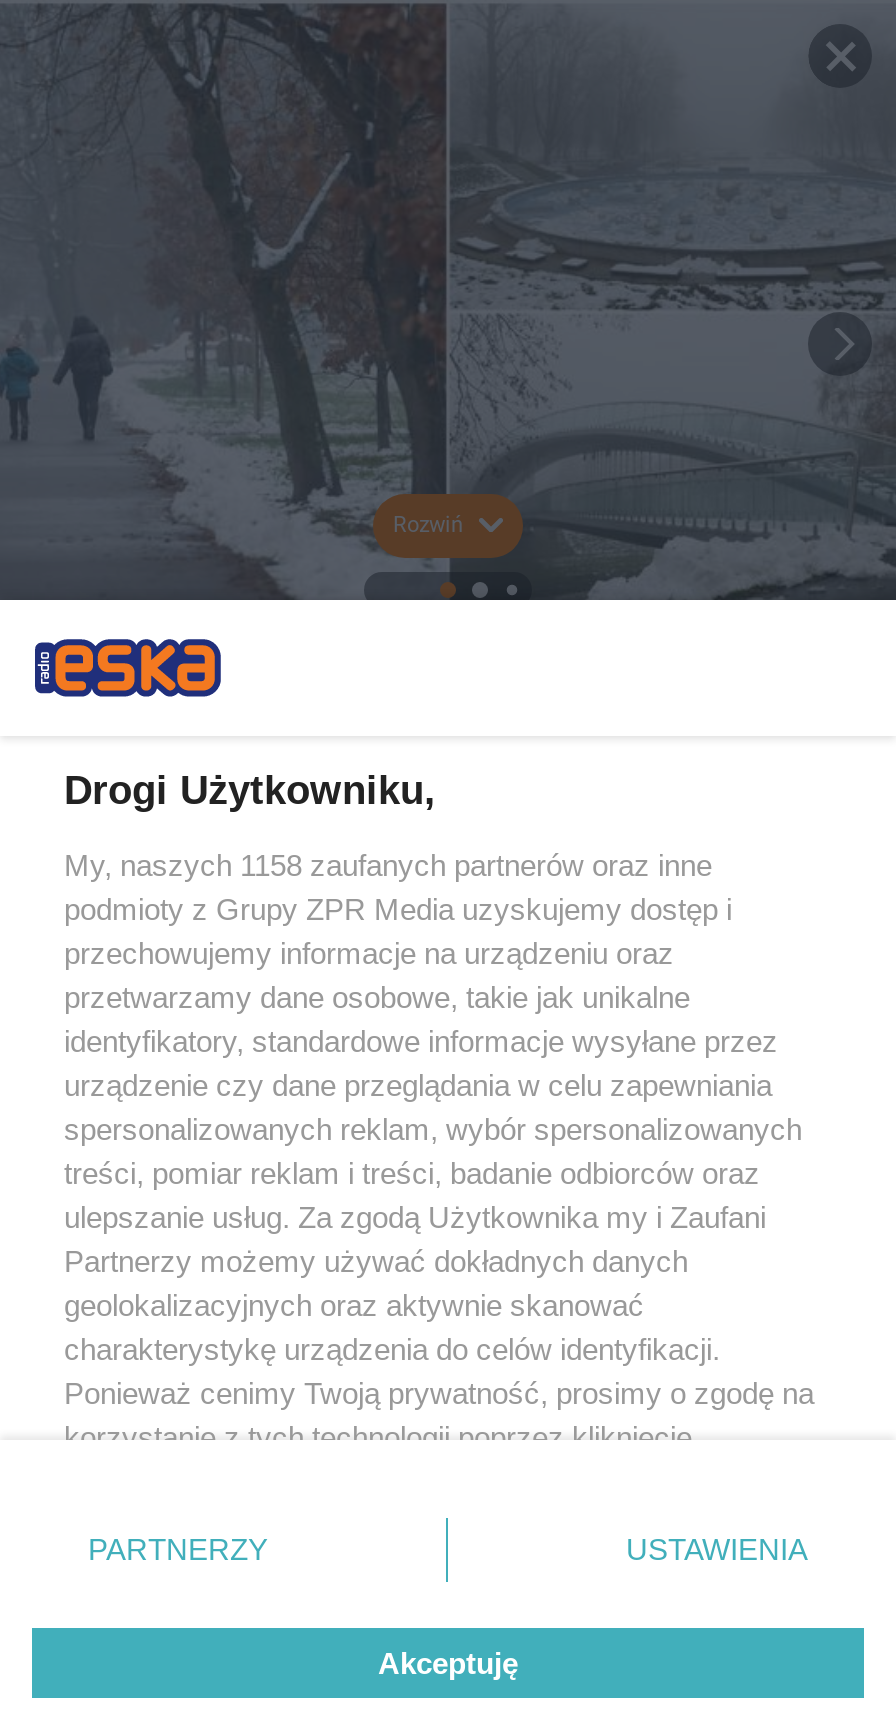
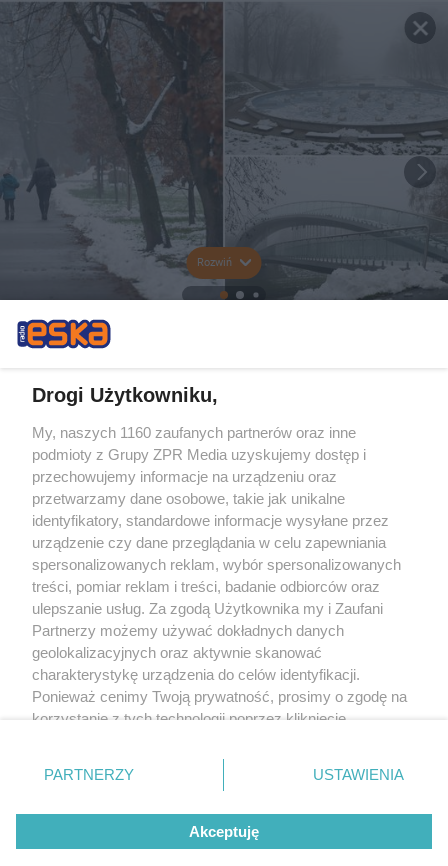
- My, naszych 1158 zaufanych partnerów oraz inne
+ My, naszych 1160 zaufanych partnerów oraz inne
